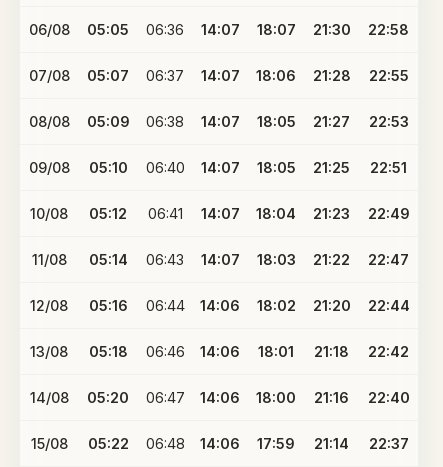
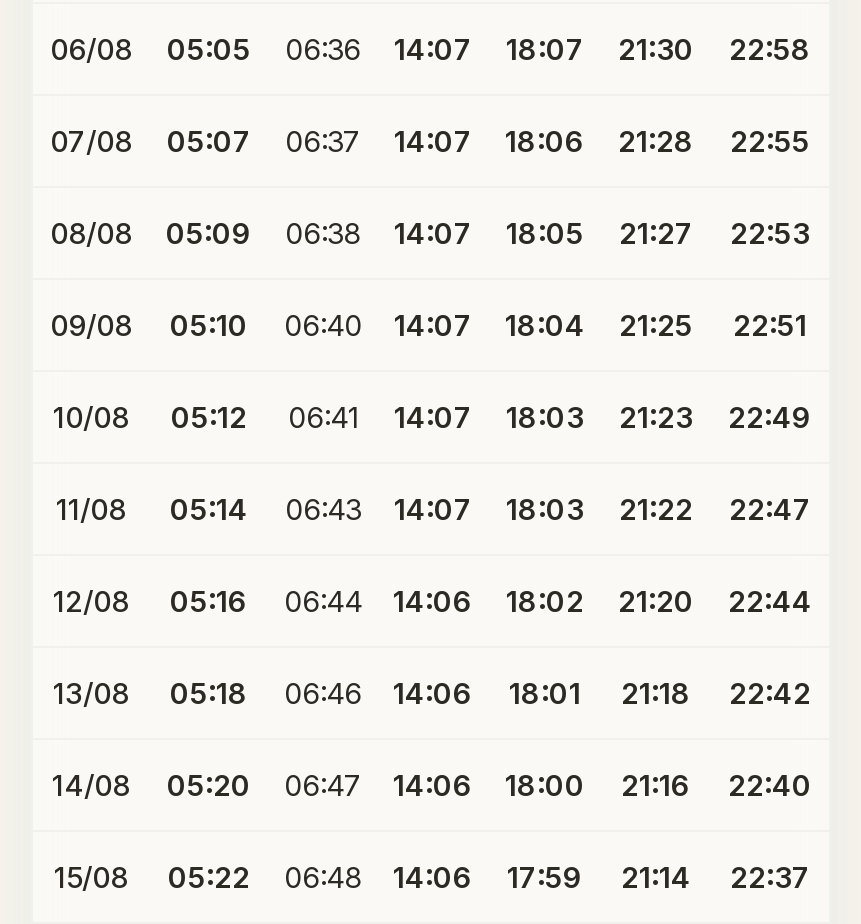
- 09/08 05:10 06:40 14:07 18:05 21:25 22:51
+ 09/08 05:10 06:40 14:07 18:04 21:25 22:51

- 10/08 05:12 06:41 14:07 18:04 21:23 22:49
+ 10/08 05:12 06:41 14:07 18:03 21:23 22:49
